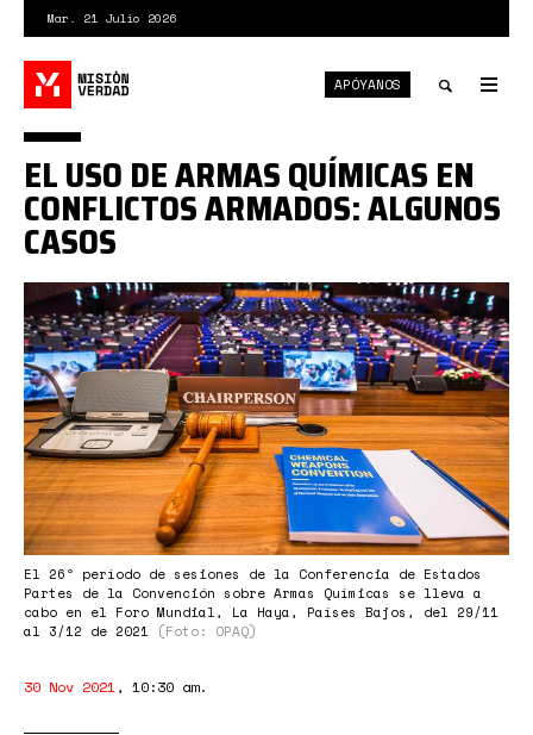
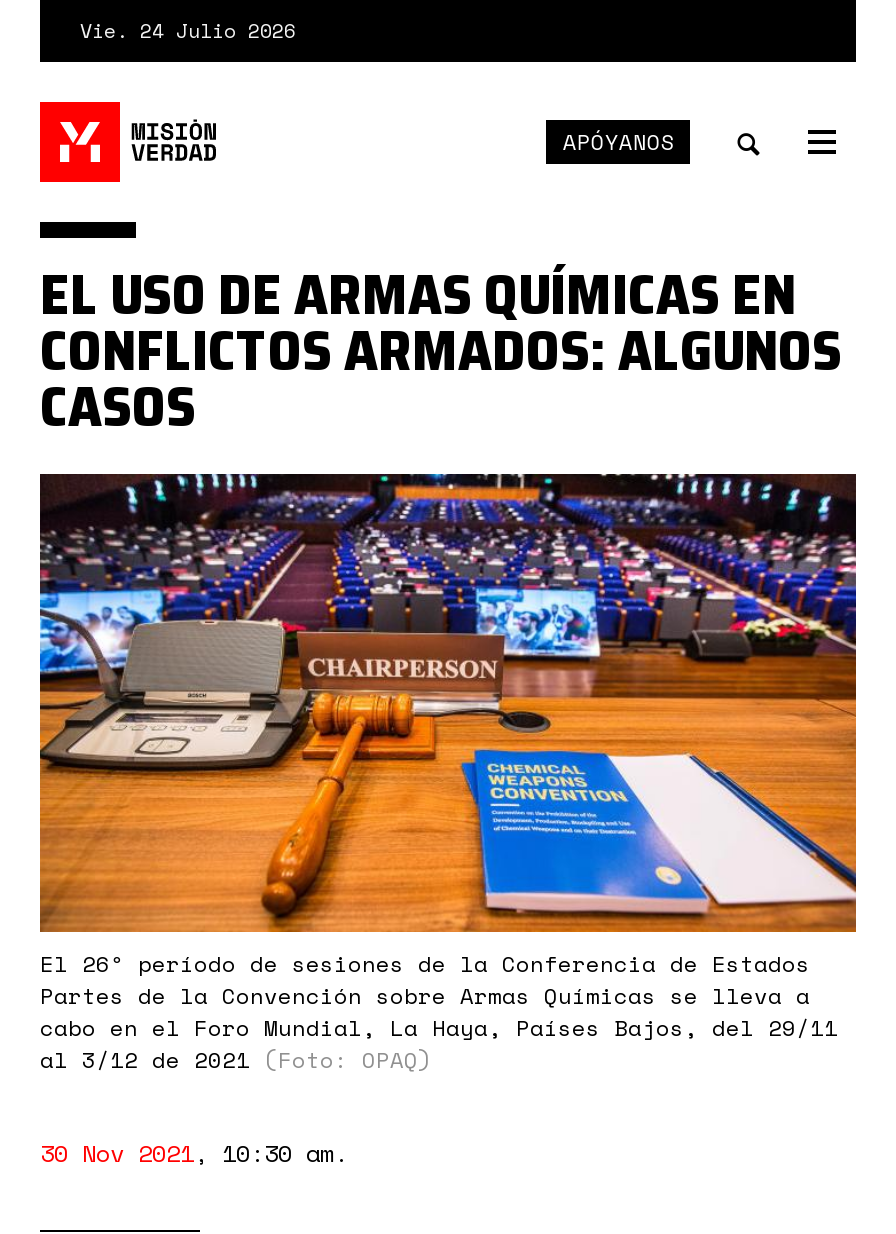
- Mar. 21 Julio 2026
+ Vie. 24 Julio 2026
